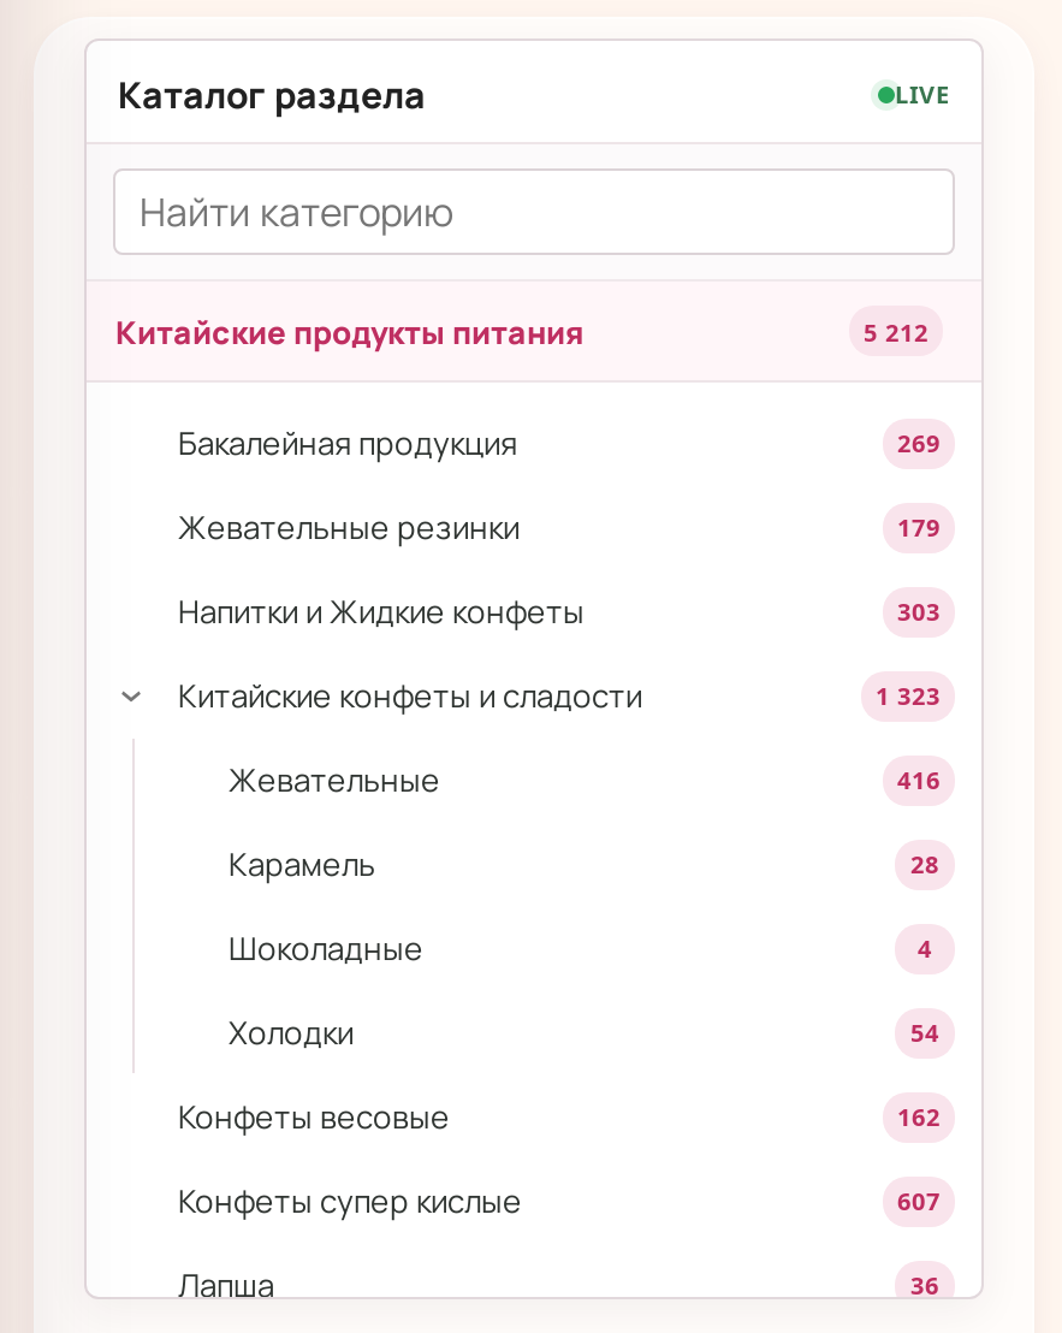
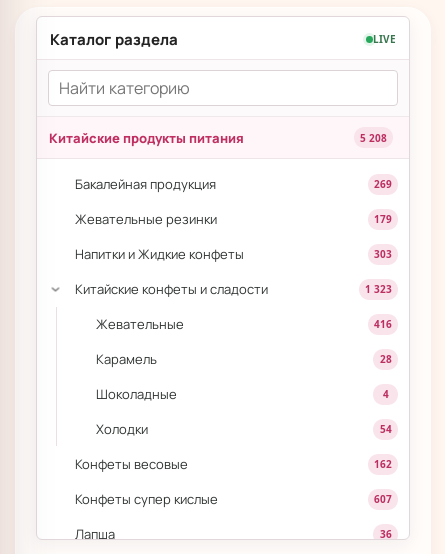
- 5 212
+ 5 208
